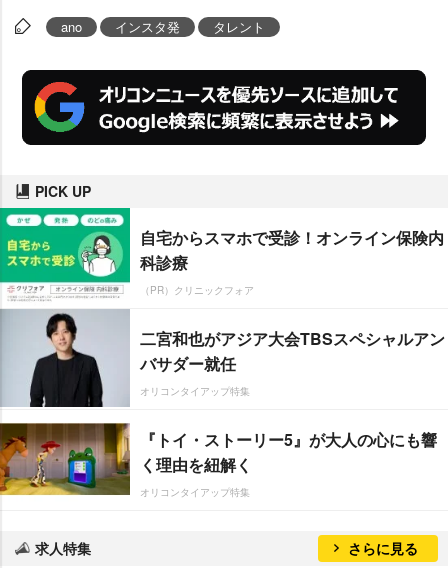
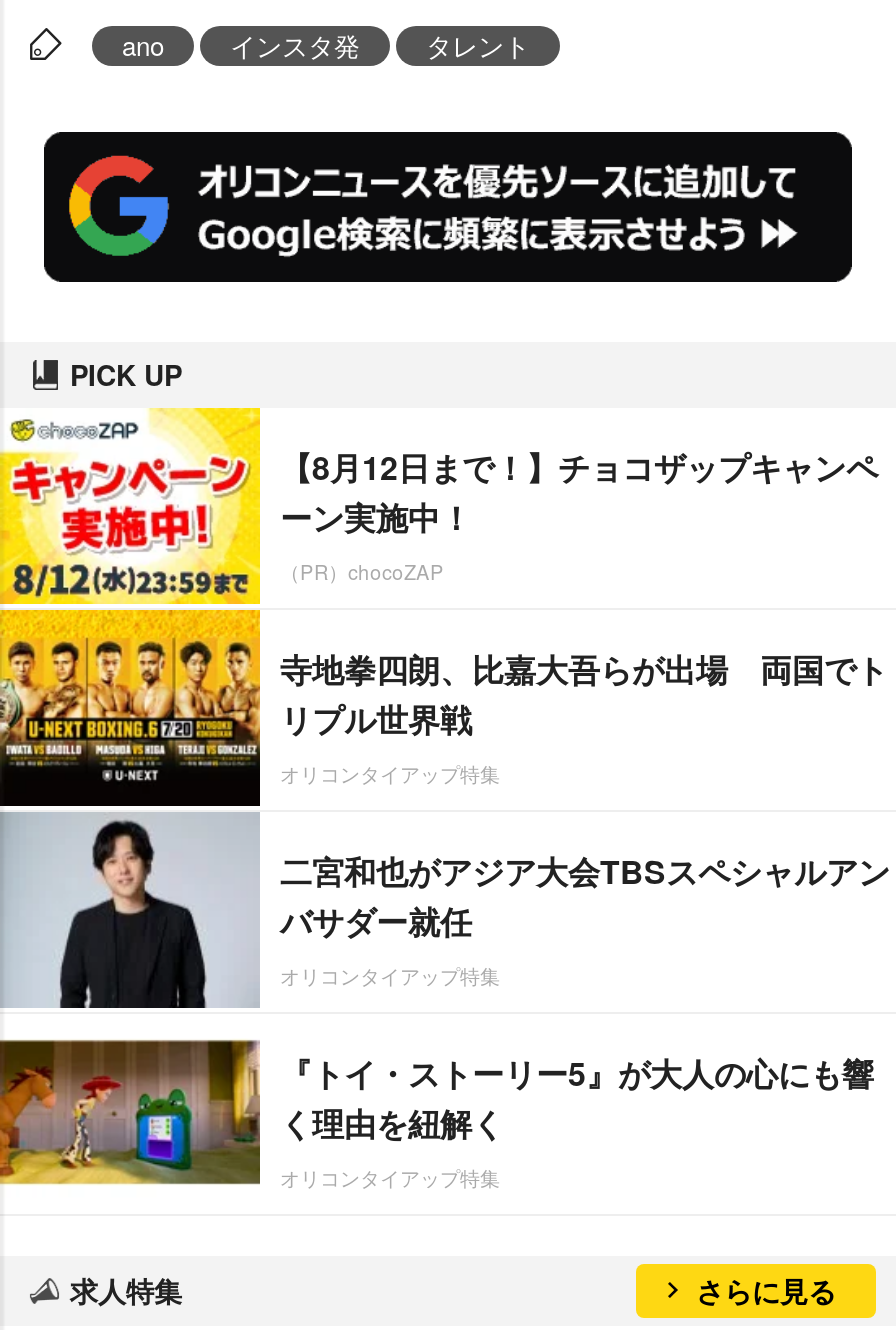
- [image]
- 自宅からスマホで受診！オンライン保険内
- 科診療
- （PR）クリニックフォア
+ [image]
+ 【8月12日まで！】チョコザップキャンペ
+ ーン実施中！
+ （PR）chocoZAP
+ 寺地拳四朗、比嘉大吾らが出場 両国でト
+ リプル世界戦
+ オリコンタイアップ特集
